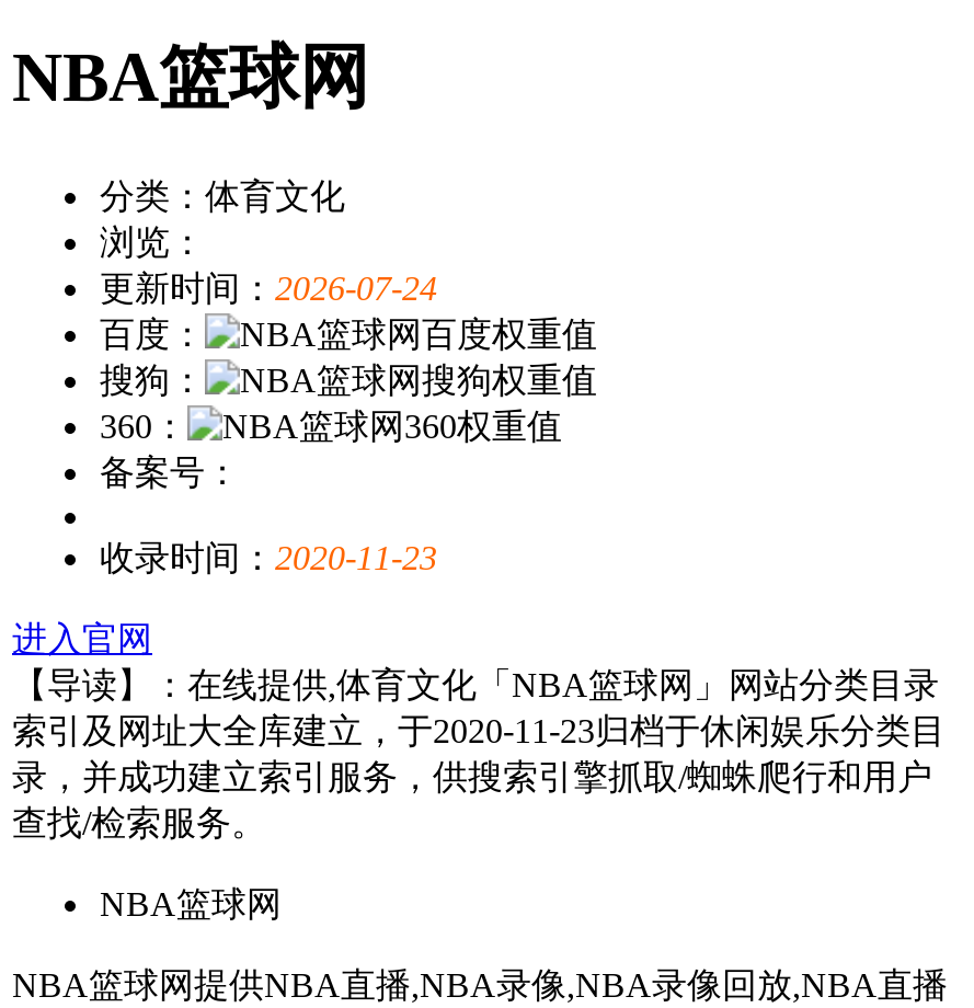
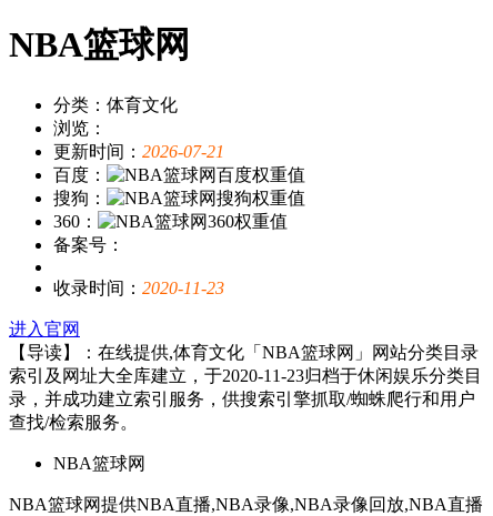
- 更新时间：2026-07-24
+ 更新时间：2026-07-21
